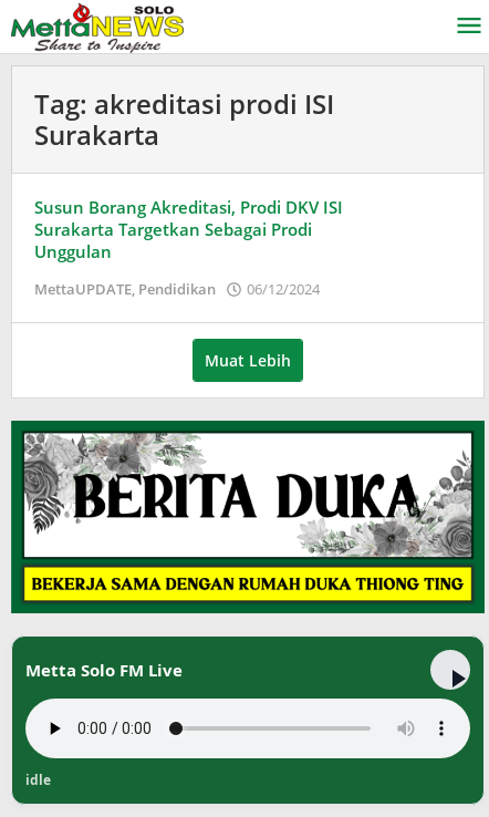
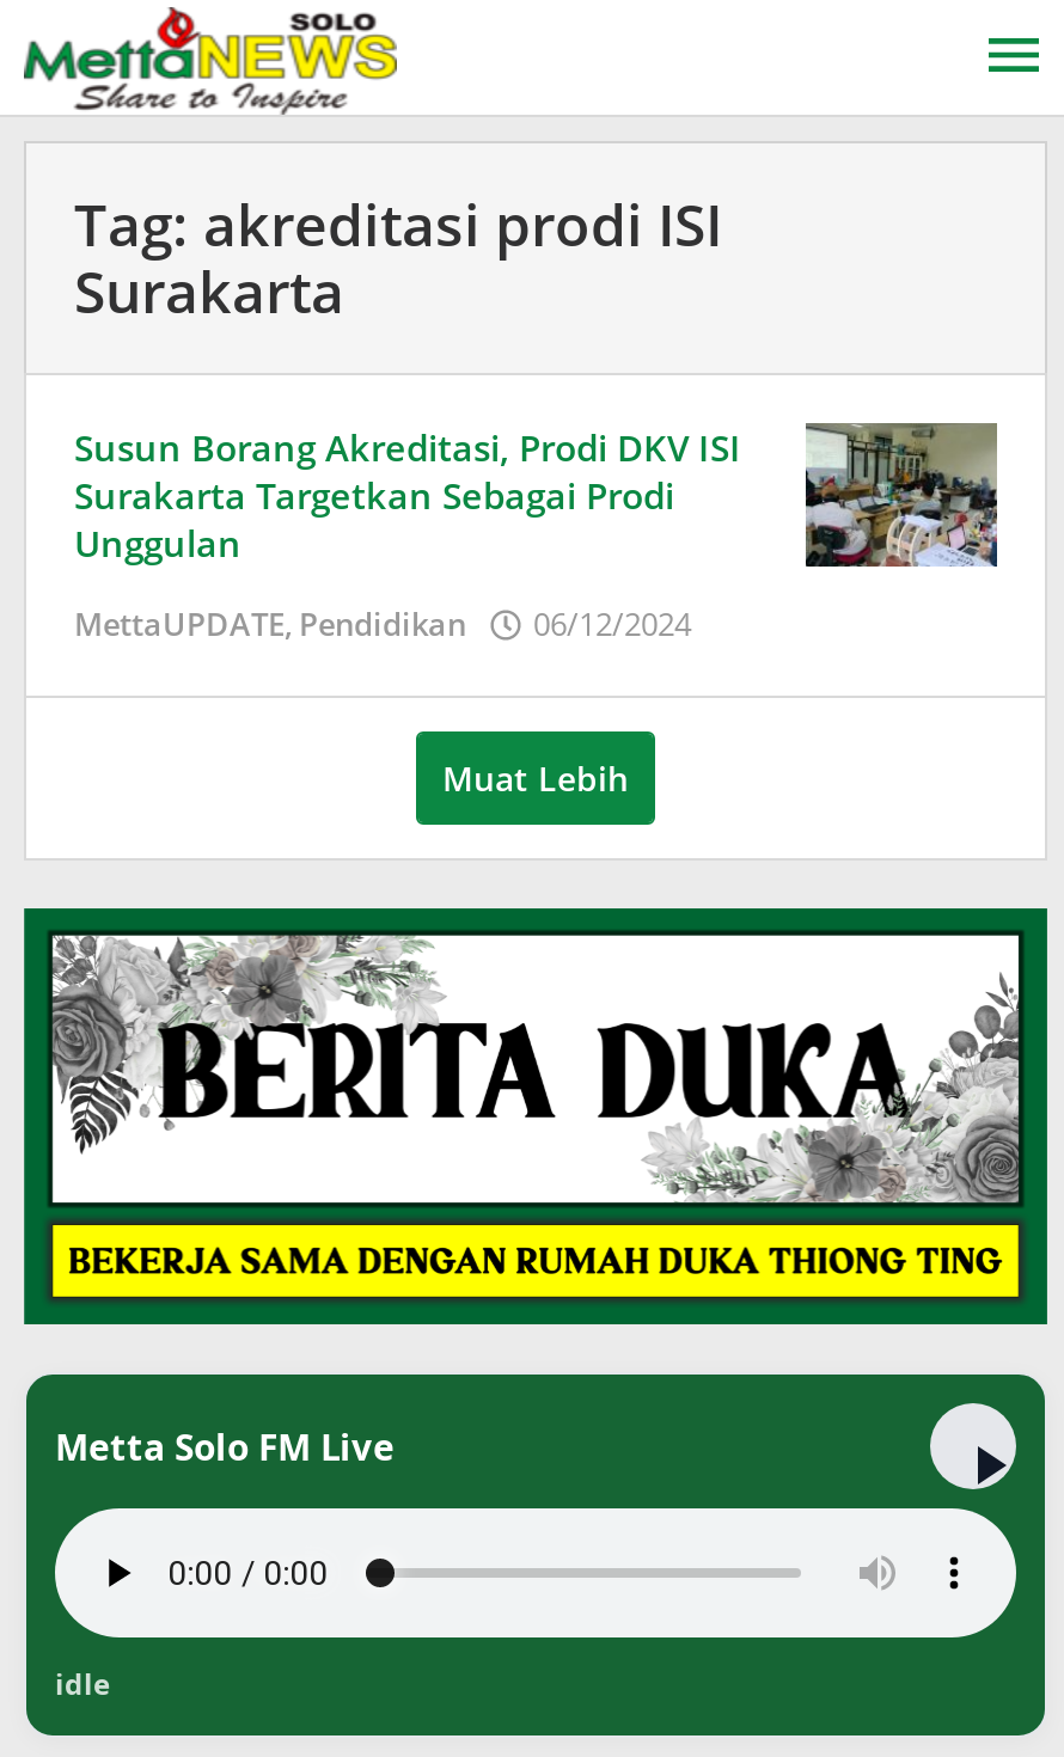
+ [image]
